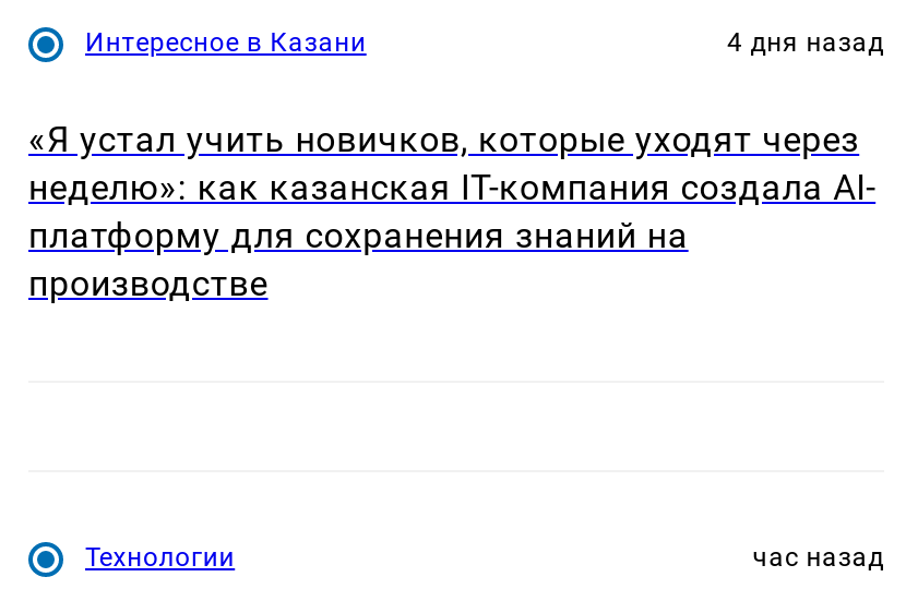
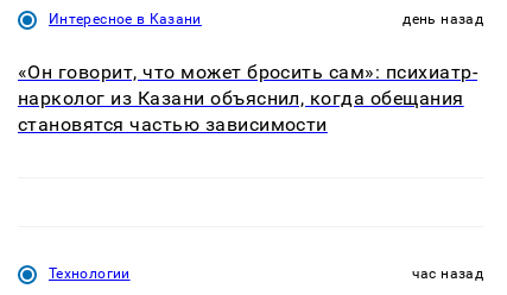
- 4 дня назад
+ день назад

- «Я устал учить новичков, которые уходят через
- неделю»: как казанская IT-компания создала AI-
- платформу для сохранения знаний на
- производстве
+ «Он говорит, что может бросить сам»: психиатр-
+ нарколог из Казани объяснил, когда обещания
+ становятся частью зависимости
